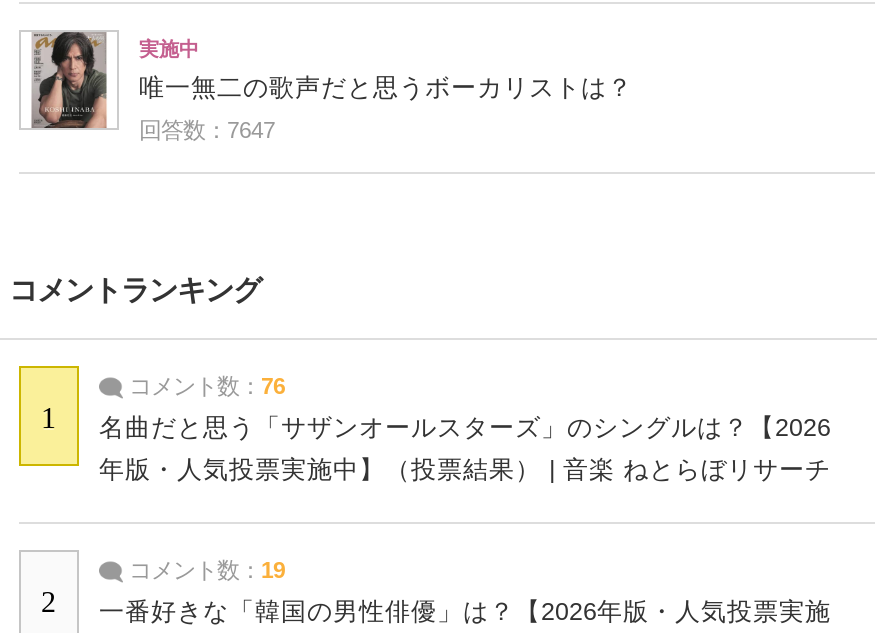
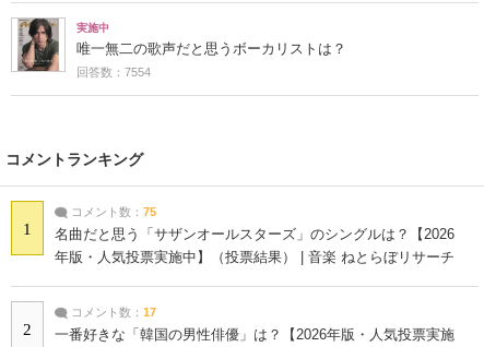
- 回答数：7647
+ 回答数：7554

- コメント数：76
+ コメント数：75

- コメント数：19
+ コメント数：17
